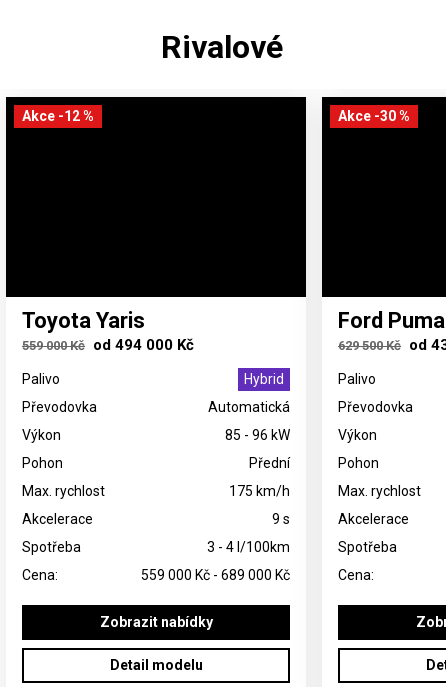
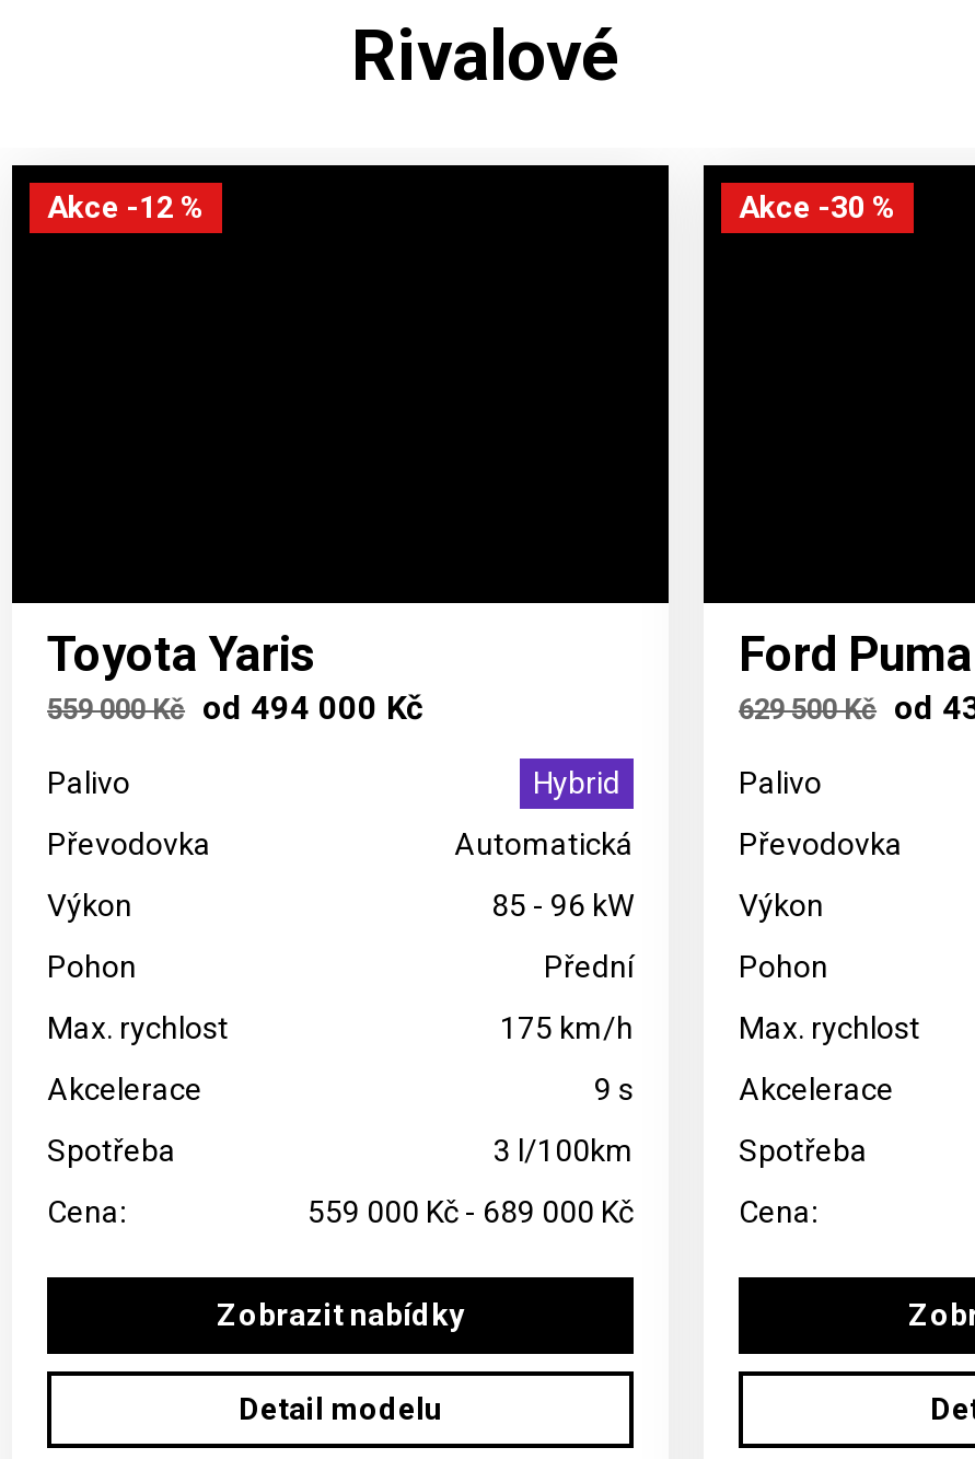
- 3 - 4 l/100km
+ 3 l/100km
